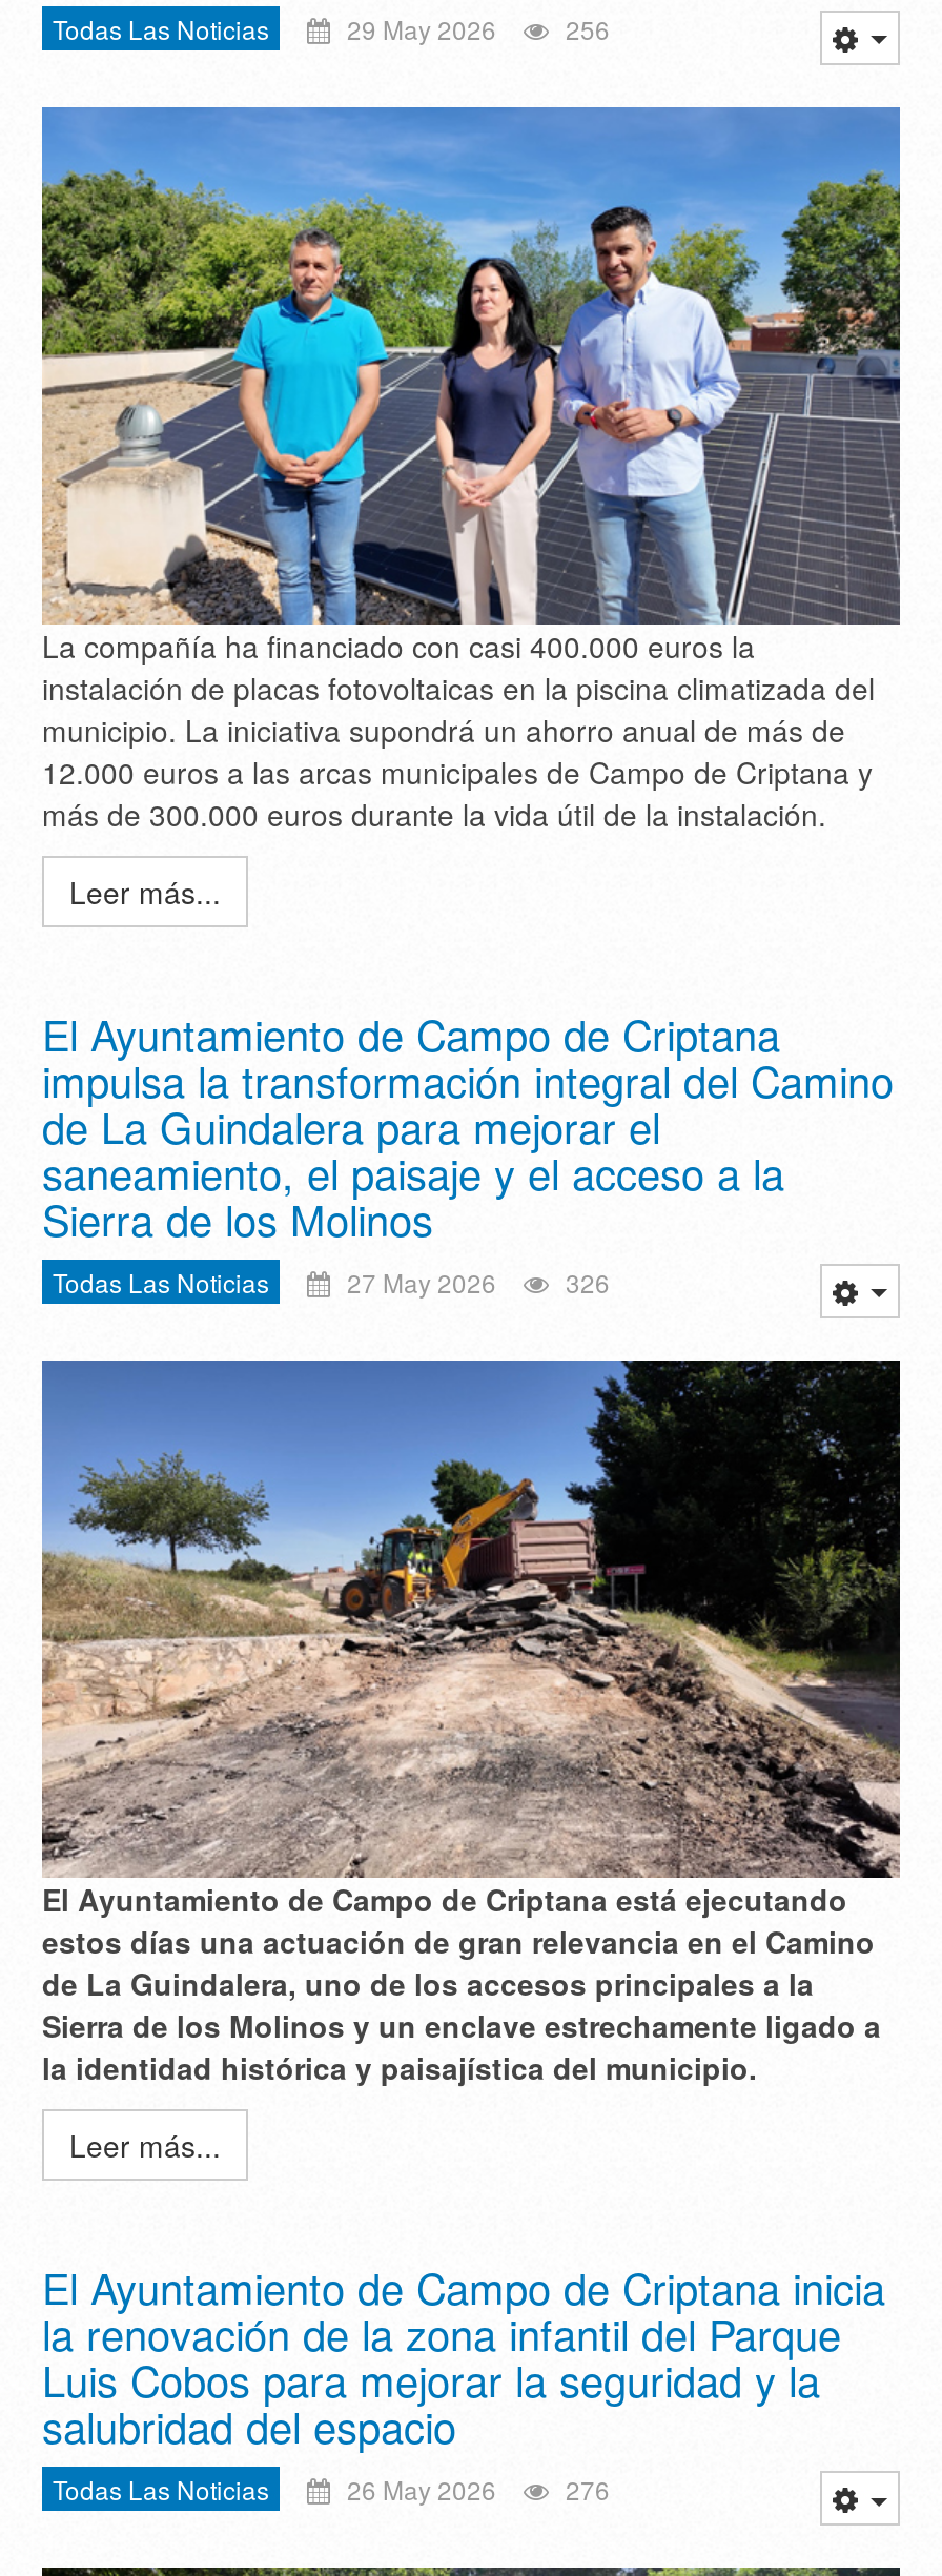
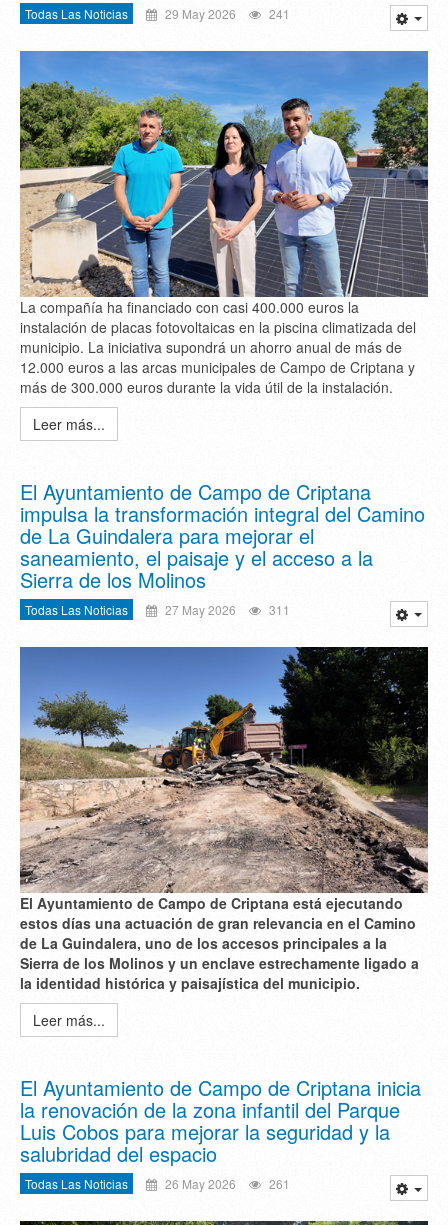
- Todas Las Noticias 29 May 2026 256
+ Todas Las Noticias 29 May 2026 241

- Todas Las Noticias 27 May 2026 326
+ Todas Las Noticias 27 May 2026 311

- Todas Las Noticias 26 May 2026 276
+ Todas Las Noticias 26 May 2026 261
